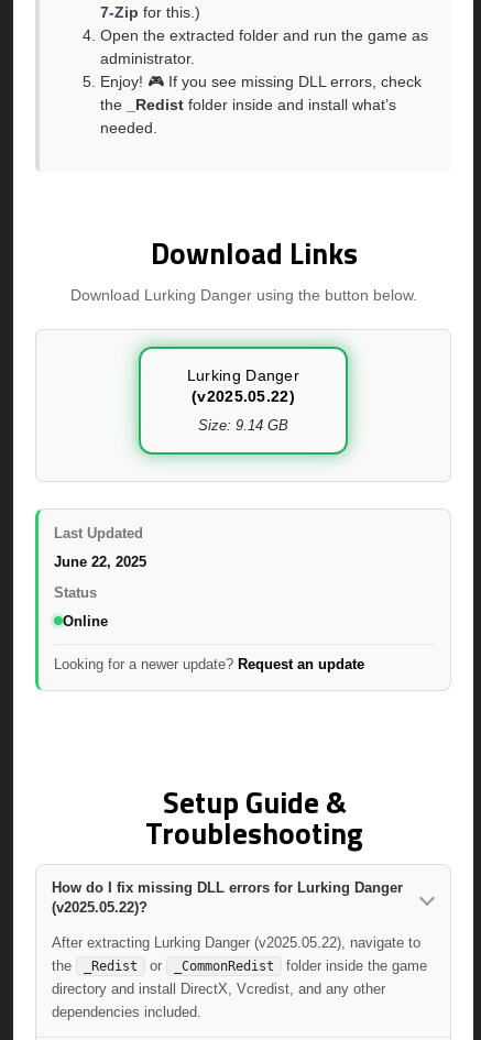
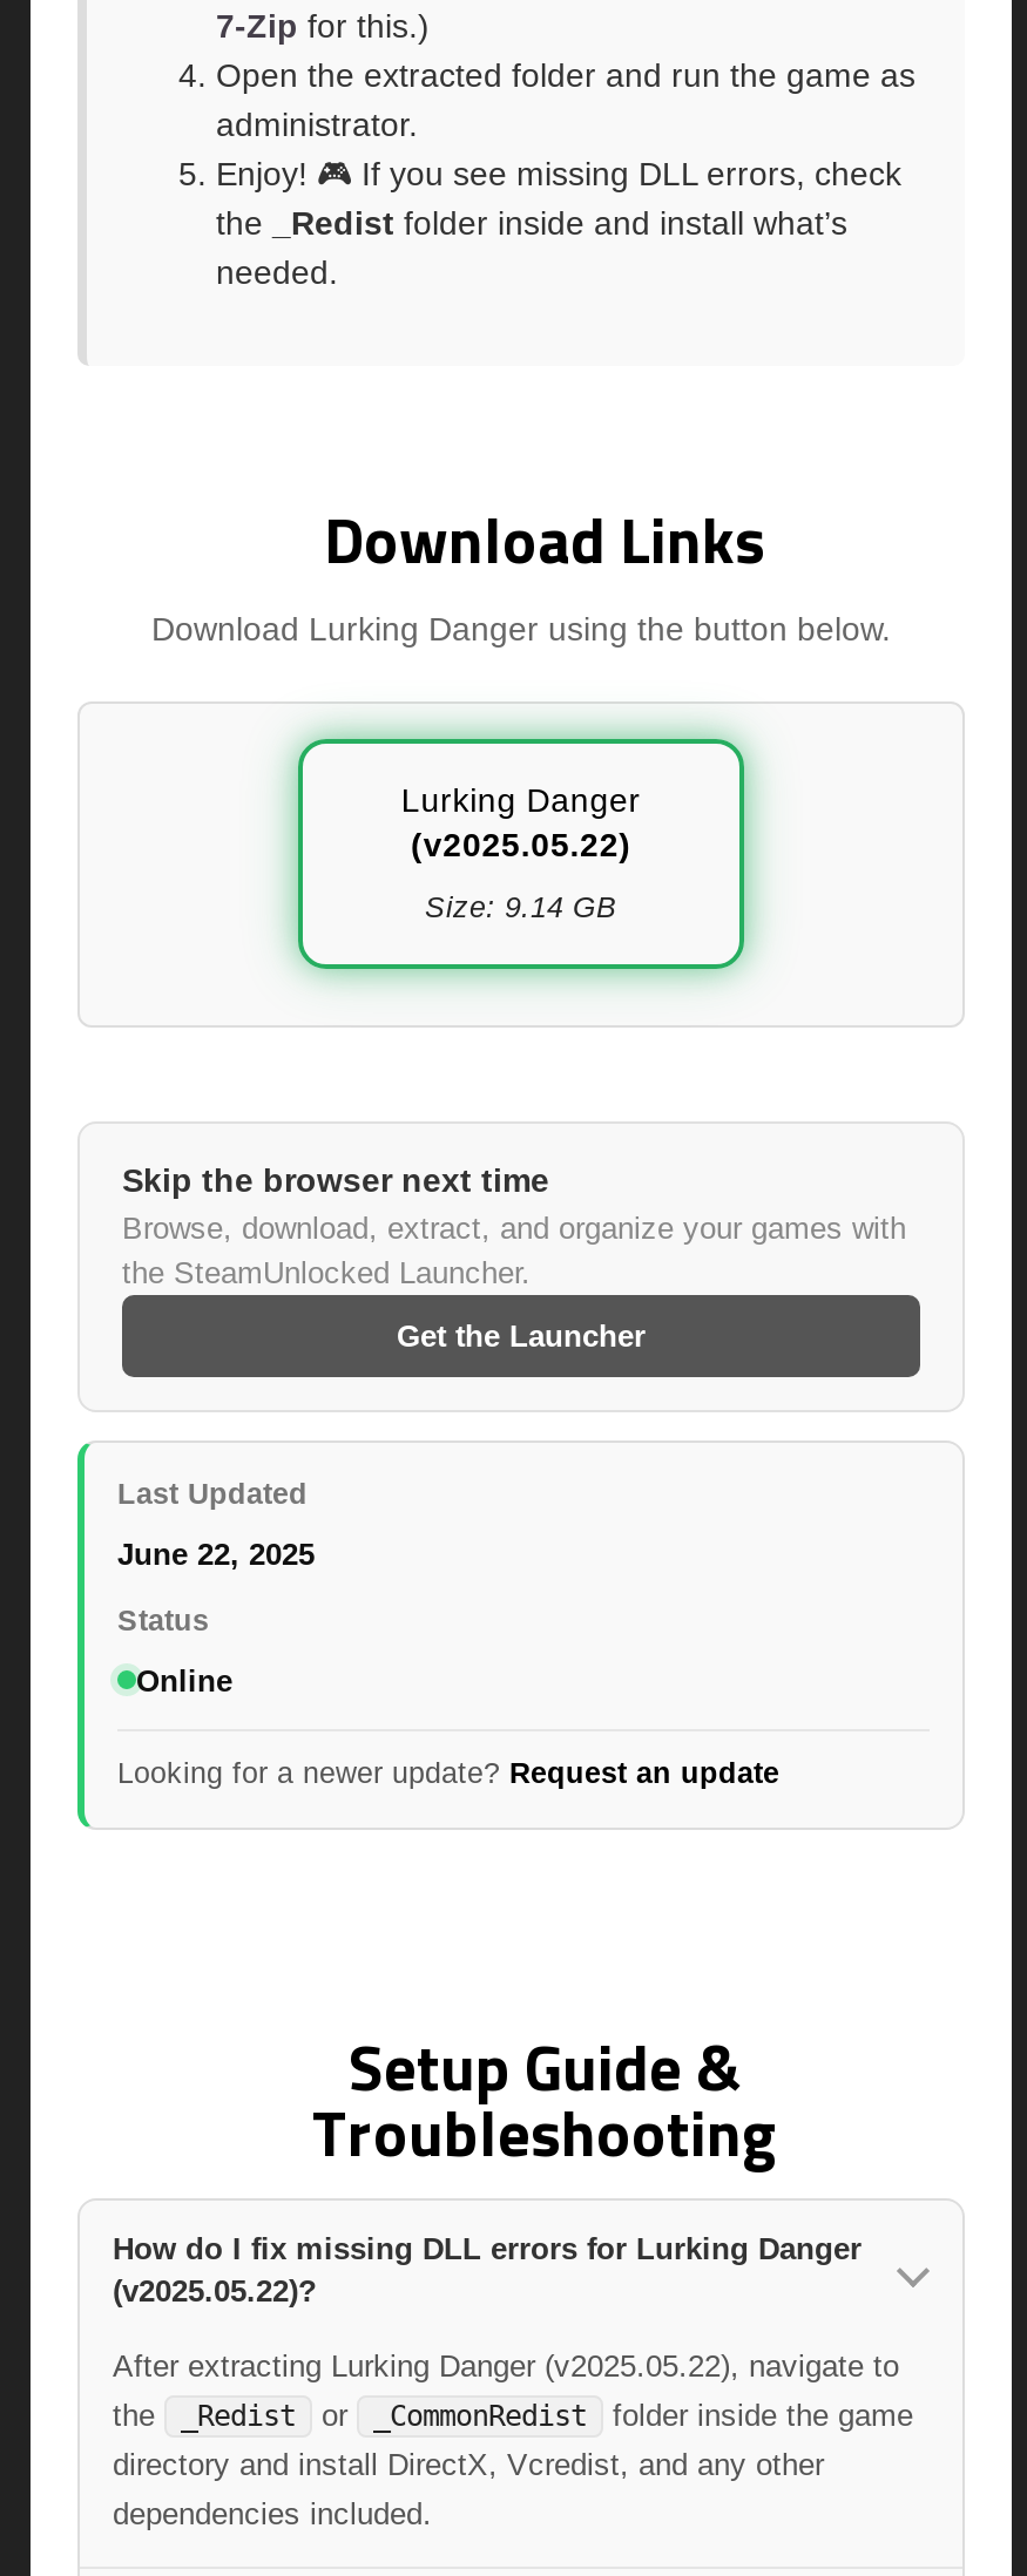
+ Skip the browser next time
+ Browse, download, extract, and organize your games with
+ the SteamUnlocked Launcher.
+ Get the Launcher
